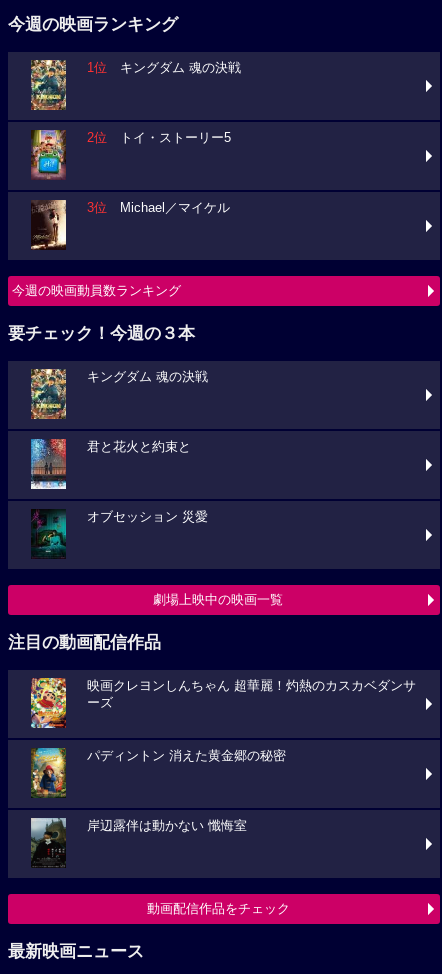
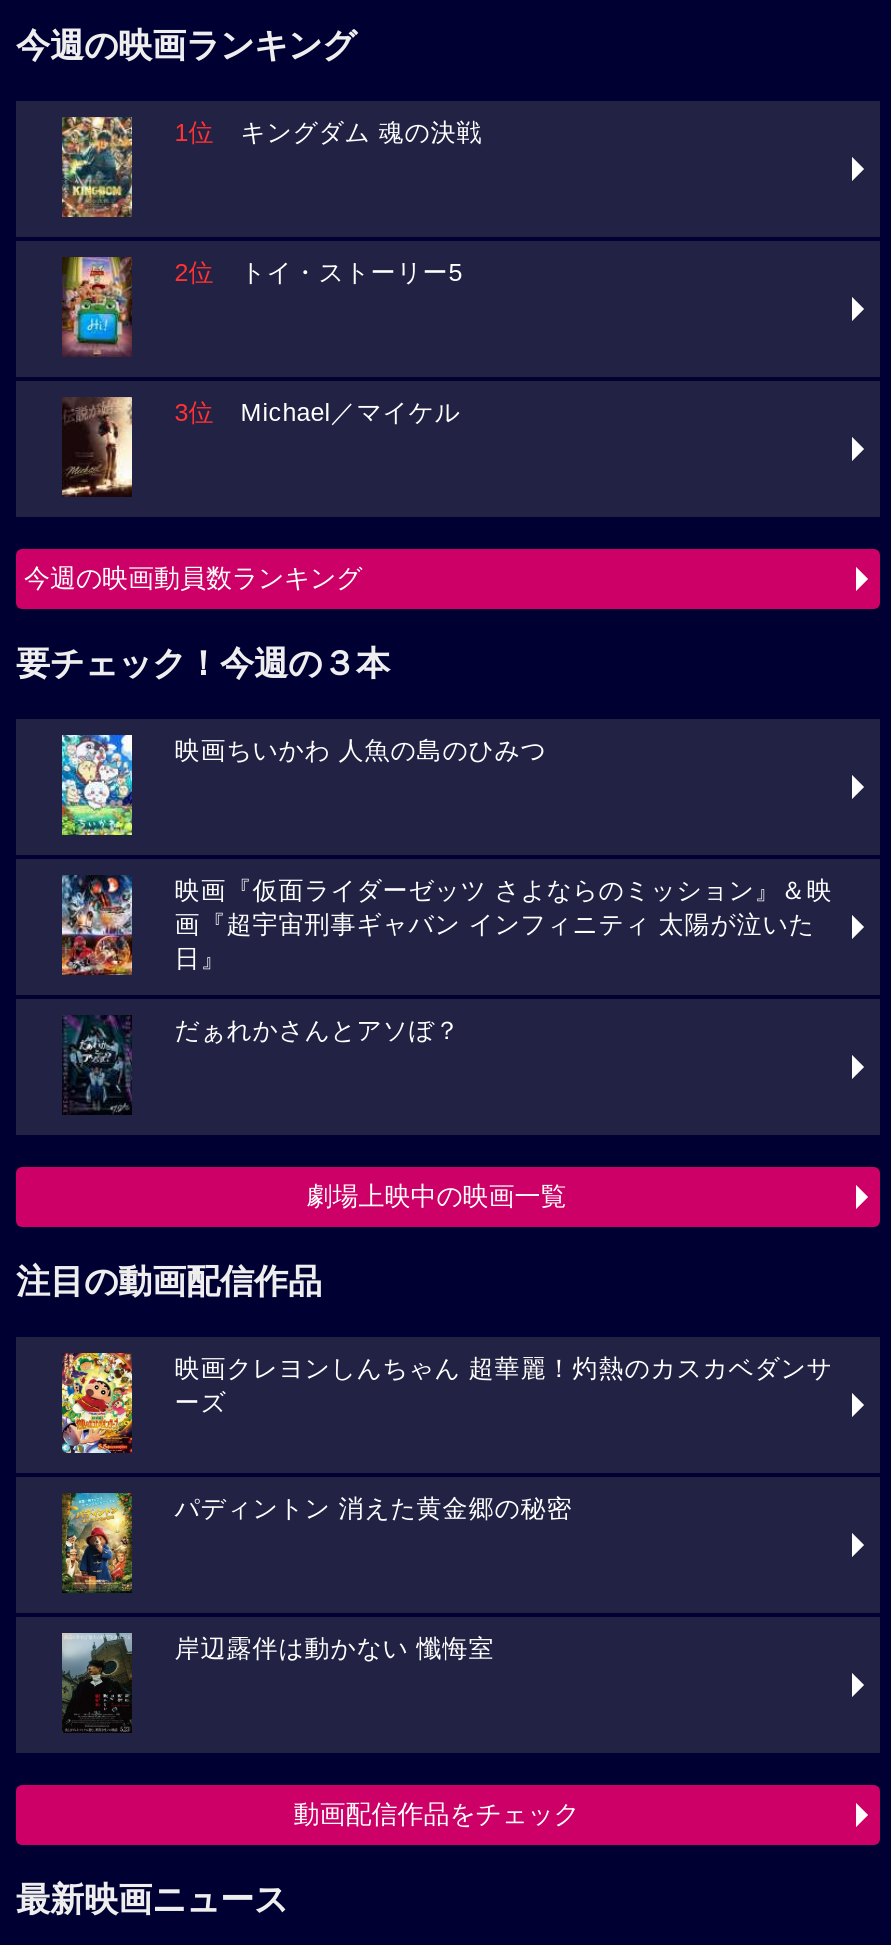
- [image]
- キングダム 魂の決戦
+ [image]
+ 映画ちいかわ 人魚の島のひみつ

- [image]
- 君と花火と約束と
+ [image]
+ 映画『仮面ライダーゼッツ さよならのミッション』＆映
+ 画『超宇宙刑事ギャバン インフィニティ 太陽が泣いた
+ 日』

- [image]
- オブセッション 災愛
+ [image]
+ だぁれかさんとアソぼ？
